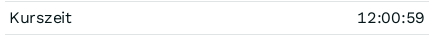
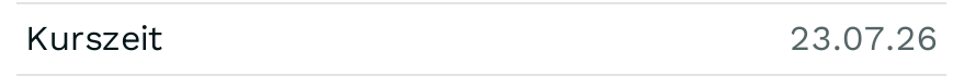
- 12:00:59
+ 23.07.26
